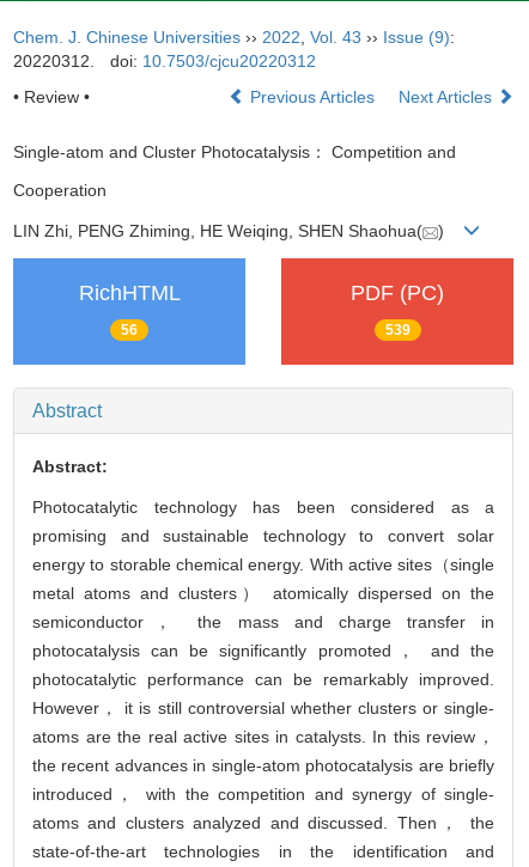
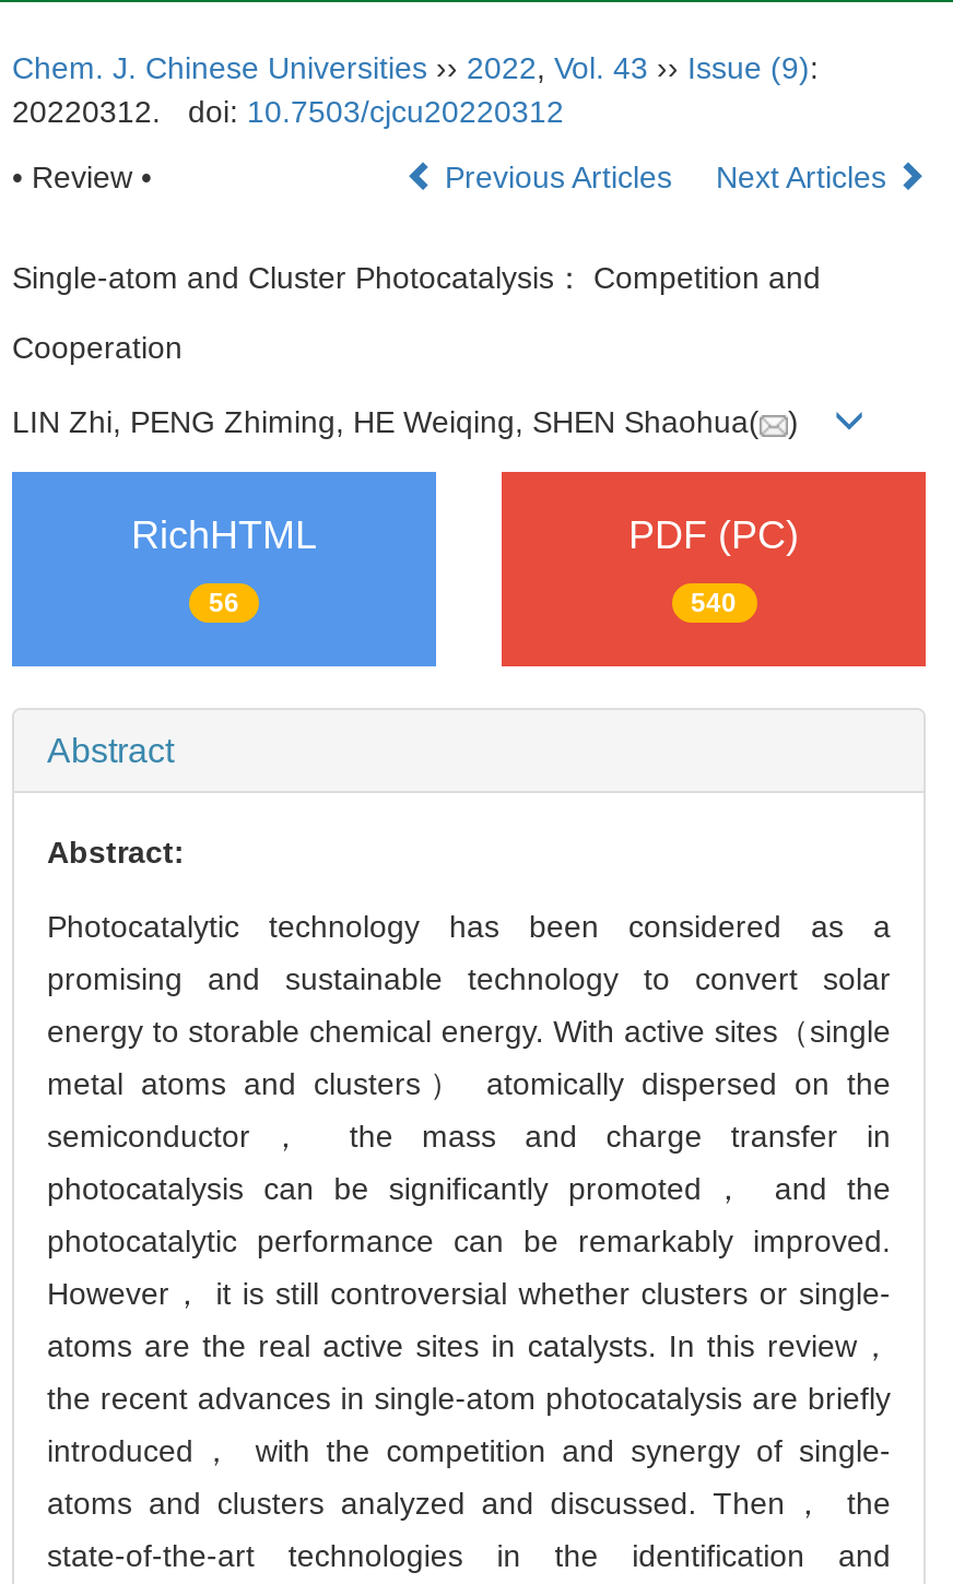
- 539
+ 540
